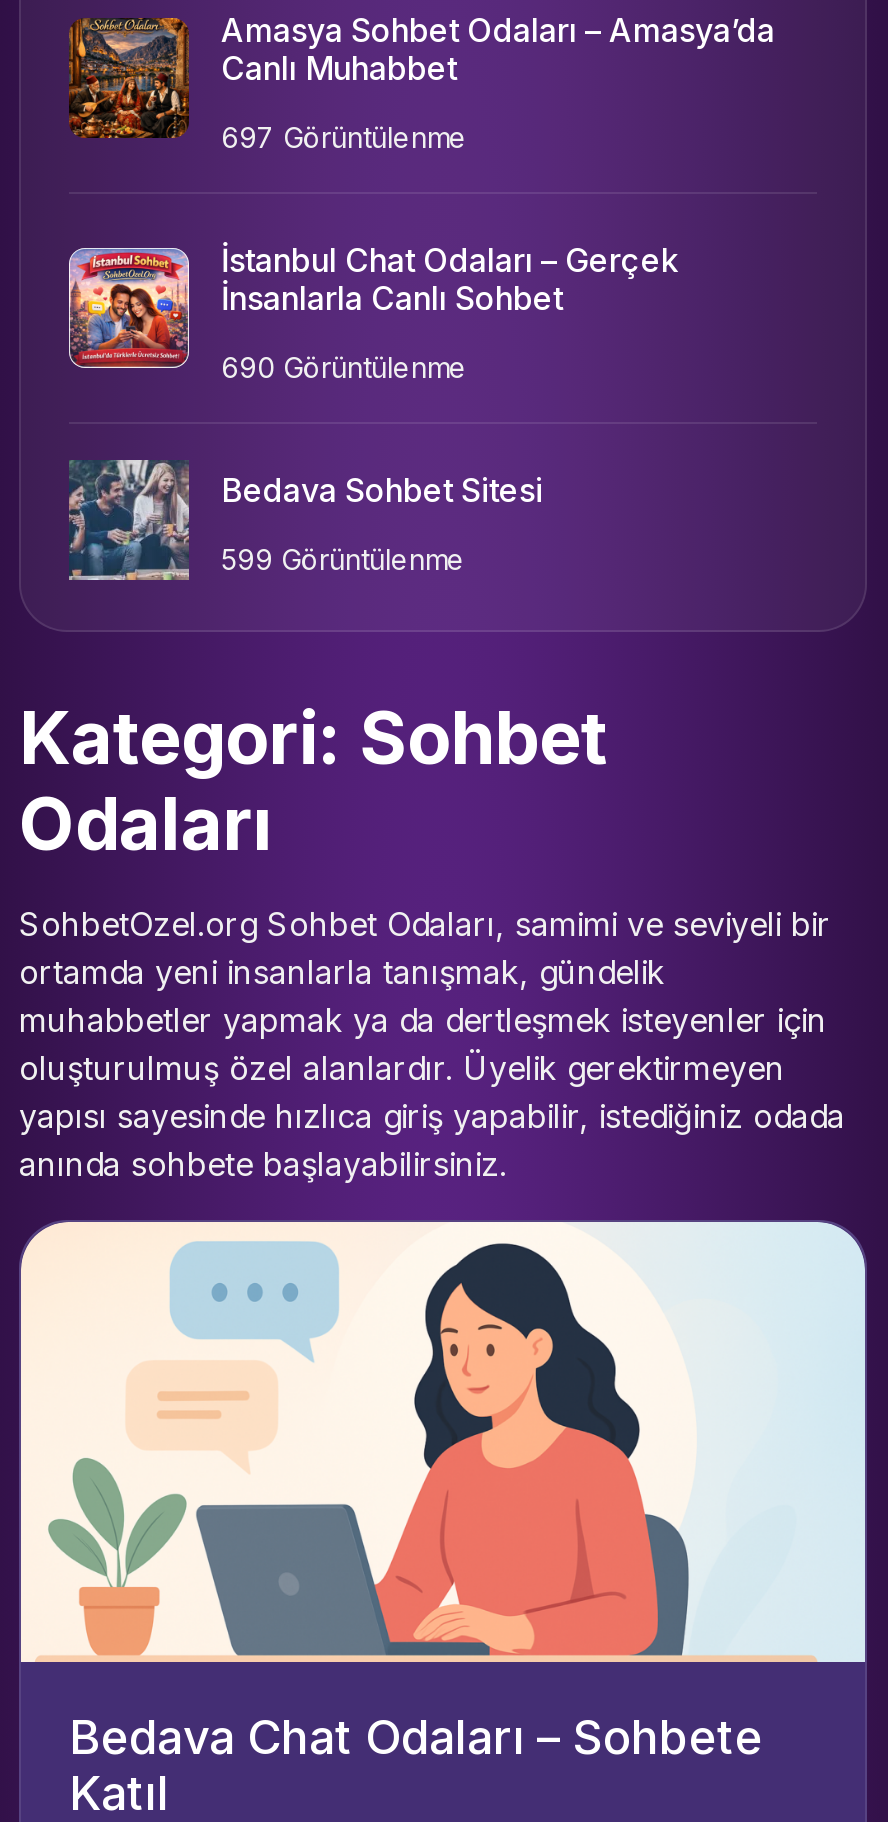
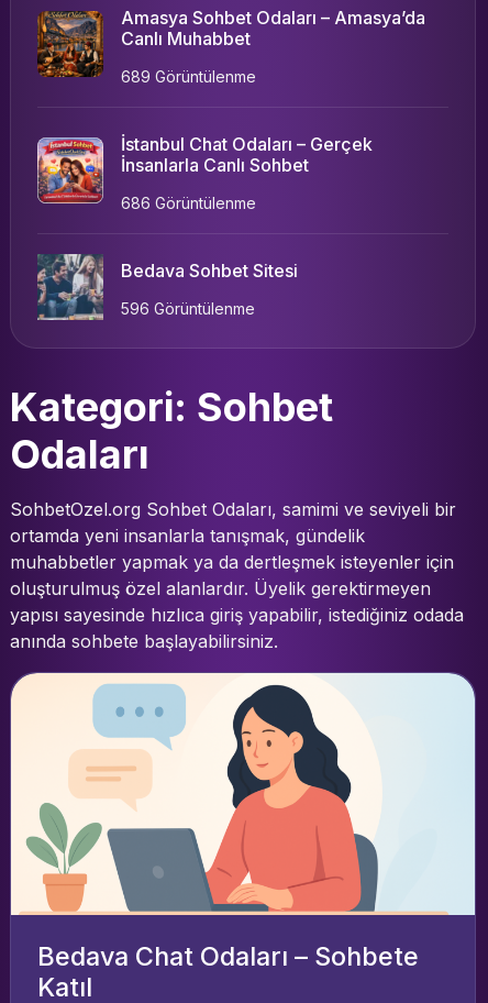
- 697 Görüntülenme
+ 689 Görüntülenme

- 690 Görüntülenme
+ 686 Görüntülenme

- 599 Görüntülenme
+ 596 Görüntülenme
